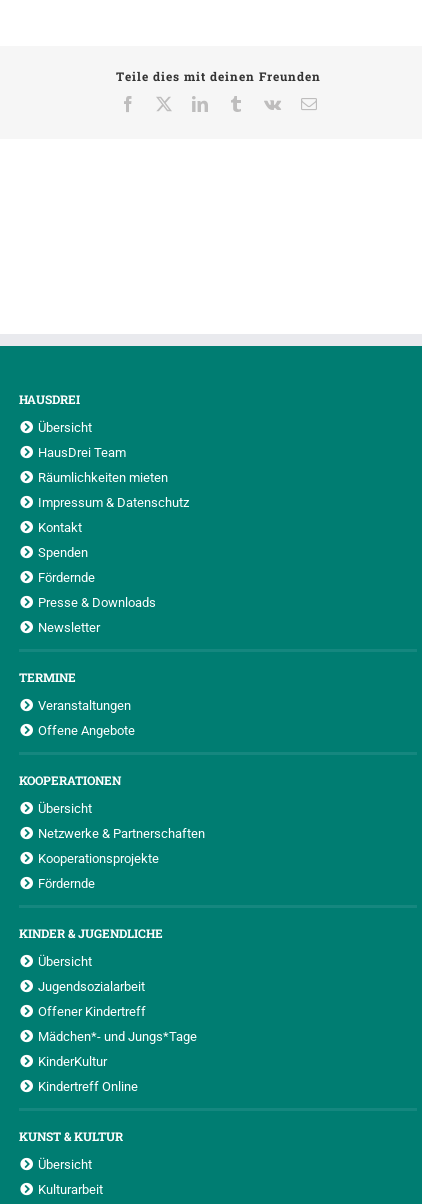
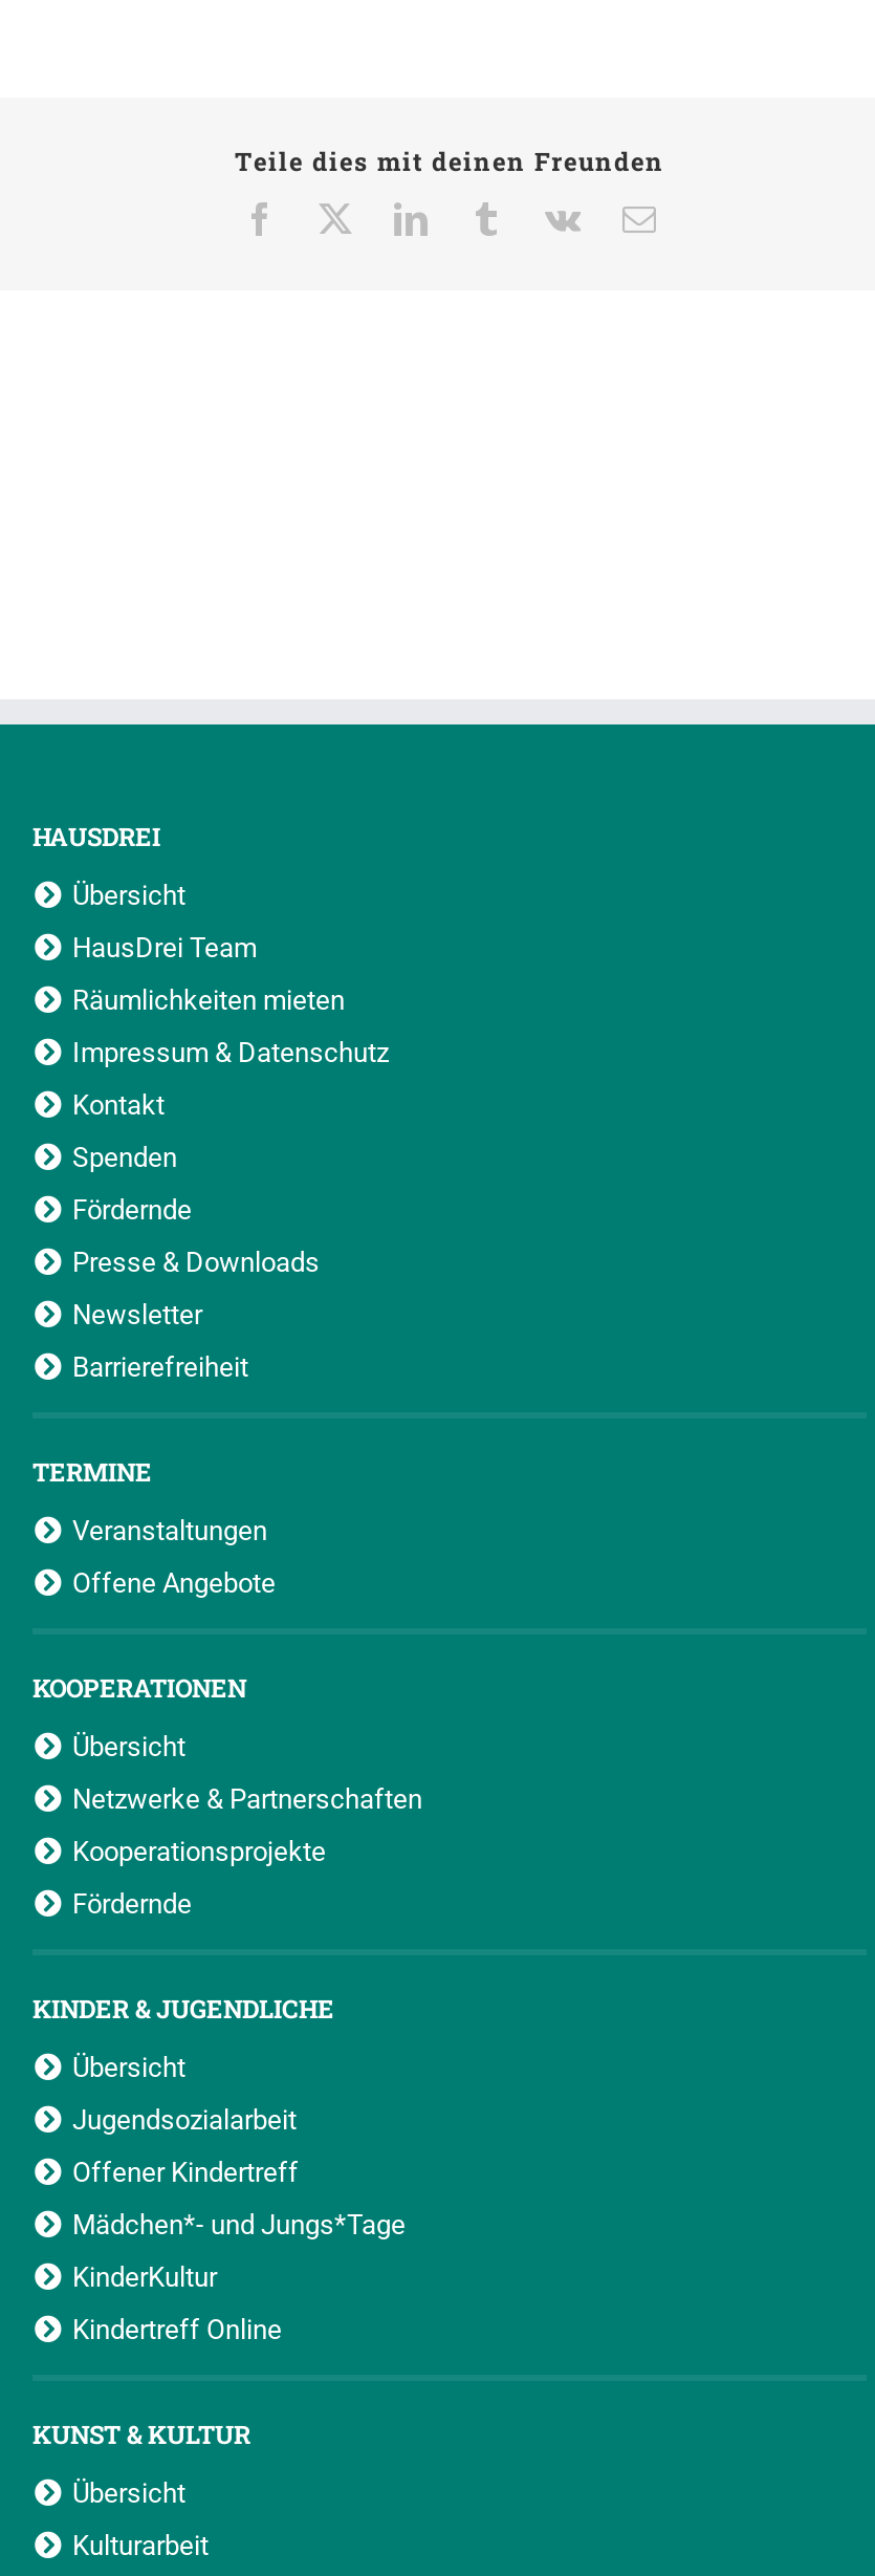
+ Barrierefreiheit
